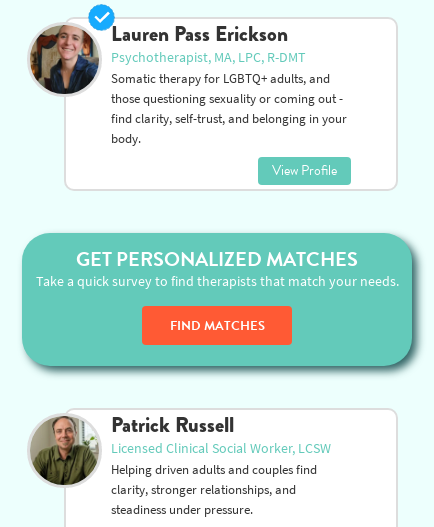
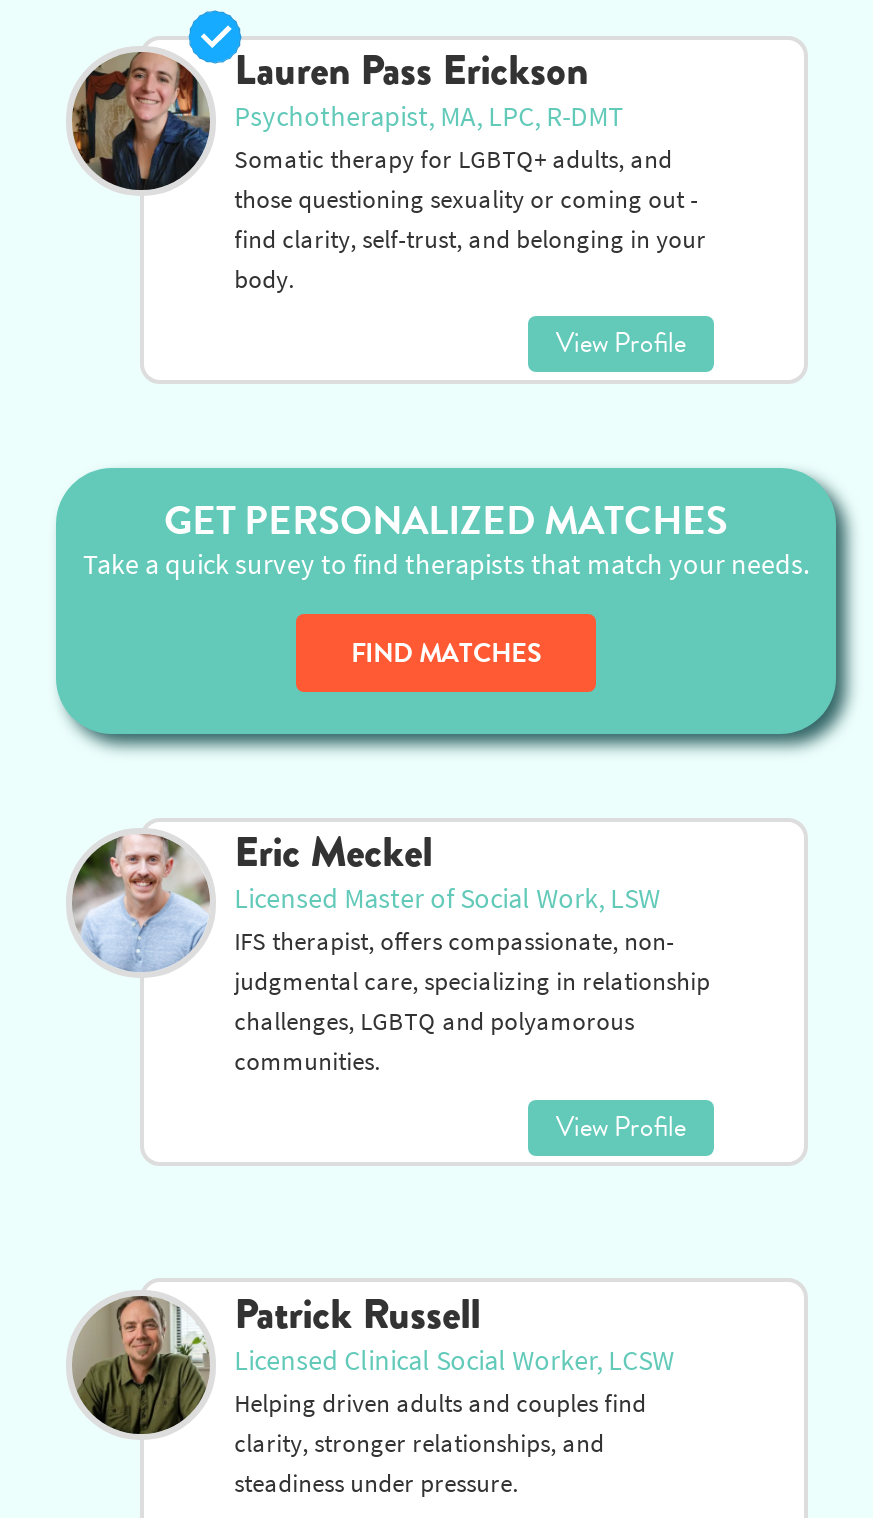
+ [image]
+ Eric Meckel
+ Licensed Master of Social Work, LSW
+ IFS therapist, offers compassionate, non-
+ judgmental care, specializing in relationship
+ challenges, LGBTQ and polyamorous
+ communities.
+ View Profile
